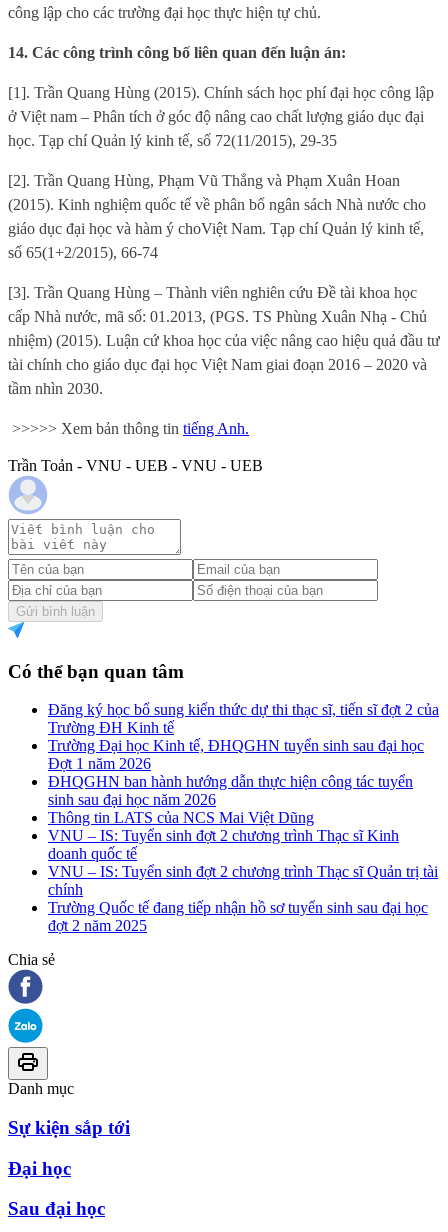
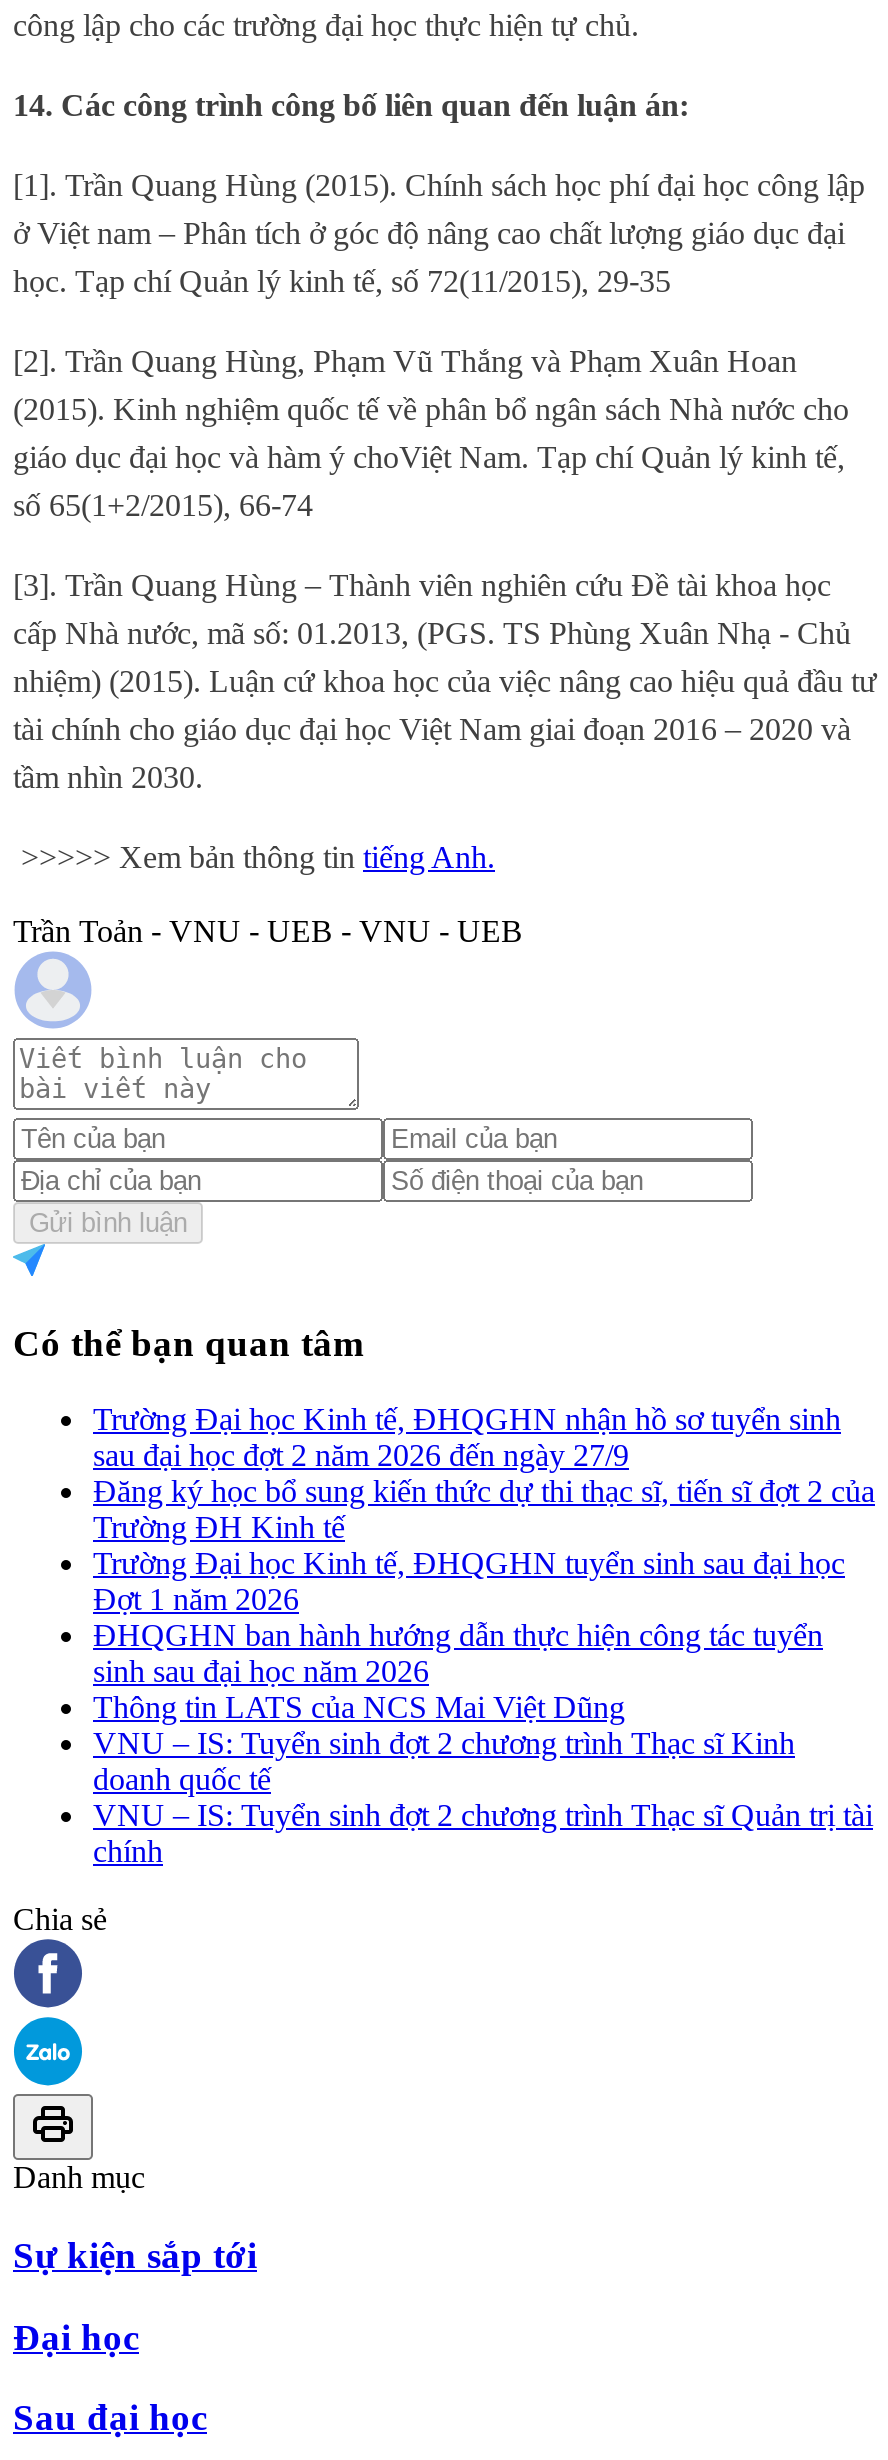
+ Trường Đại học Kinh tế, ĐHQGHN nhận hồ sơ tuyển sinh
+ sau đại học đợt 2 năm 2026 đến ngày 27/9

moved down: Đăng ký học bổ sung kiến thức dự thi thạc sĩ, tiến sĩ đợt 2 của | Trường ĐH Kinh tế | Trường Đại học Kinh tế, ĐHQGHN tuyển sinh sau đại học | ... | VNU – IS: Tuyển sinh đợt 2 chương trình Thạc sĩ Quản trị tài | chính

- Trường Quốc tế đang tiếp nhận hồ sơ tuyển sinh sau đại học
- đợt 2 năm 2025
